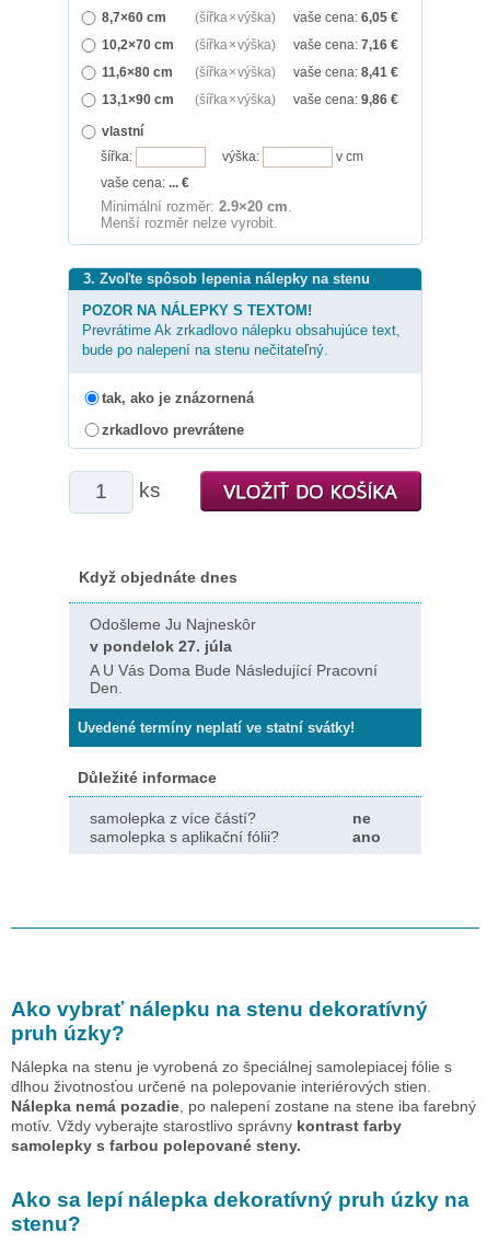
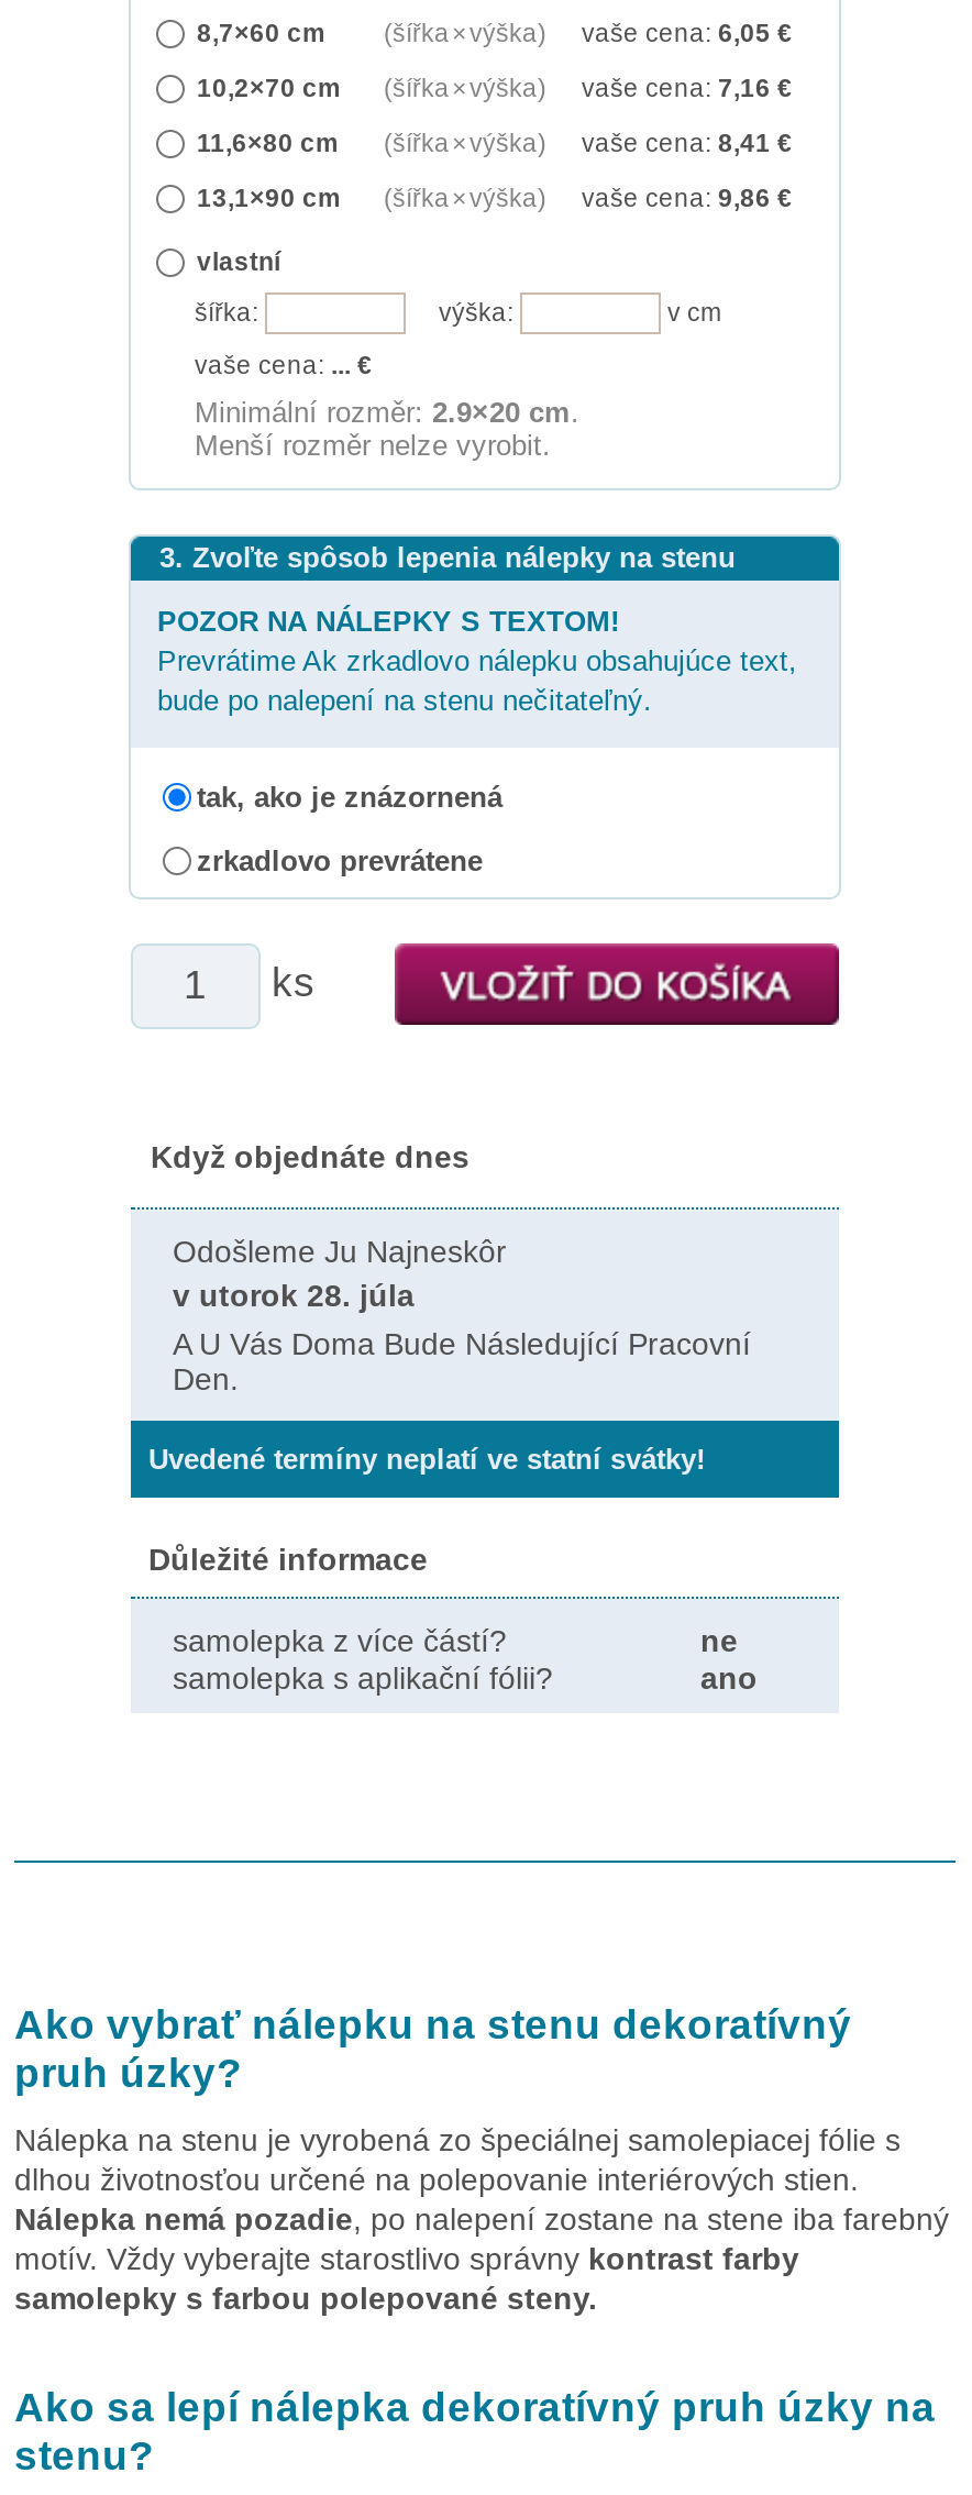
- v pondelok 27. júla
+ v utorok 28. júla
